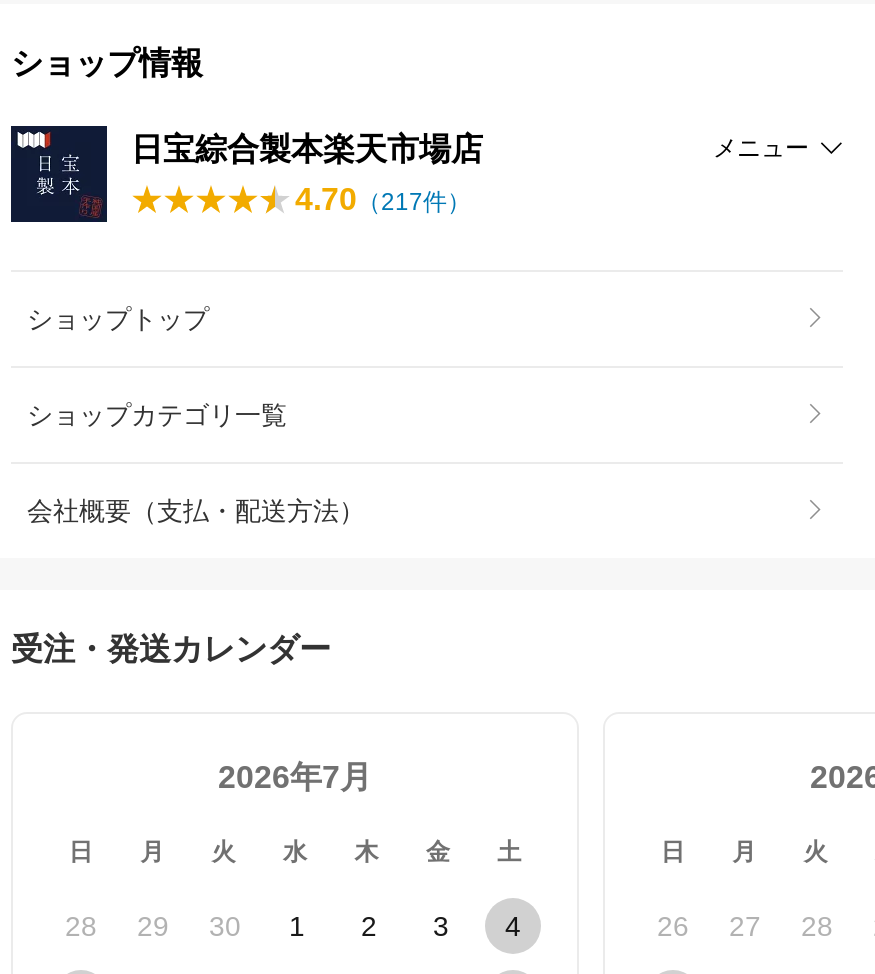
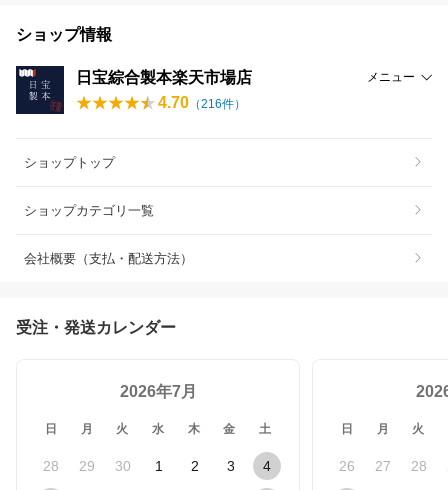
- 4.70（217件）
+ 4.70（216件）
